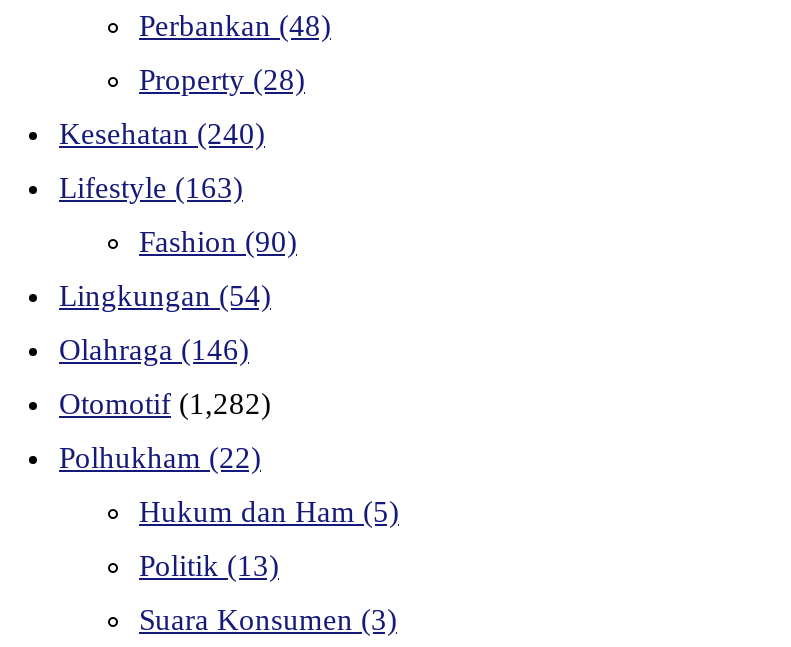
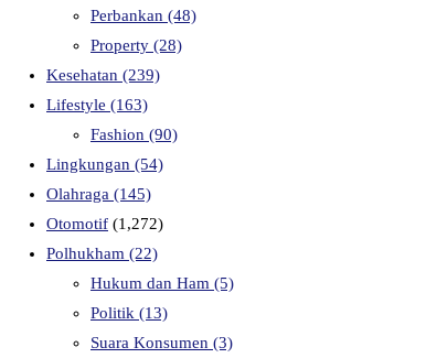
- Kesehatan (240)
+ Kesehatan (239)

- Olahraga (146)
+ Olahraga (145)

- Otomotif (1,282)
+ Otomotif (1,272)
